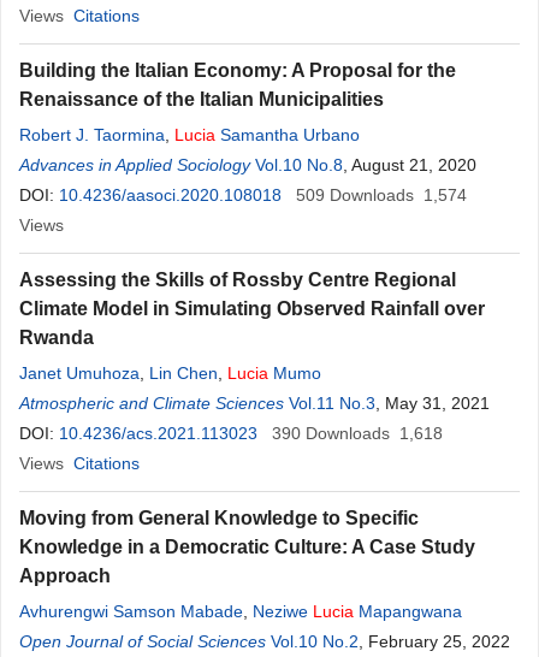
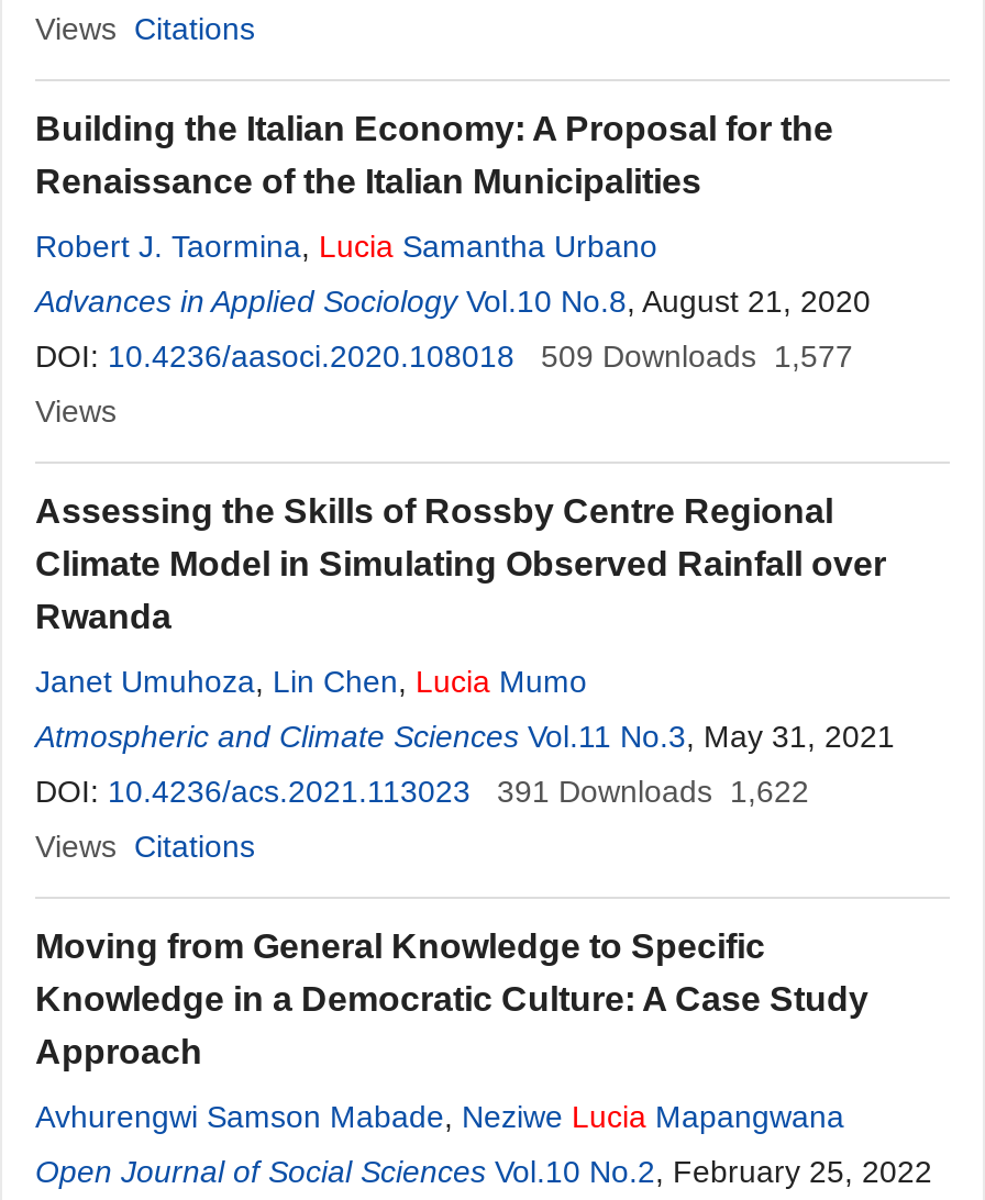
- DOI: 10.4236/aasoci.2020.108018 509 Downloads 1,574
+ DOI: 10.4236/aasoci.2020.108018 509 Downloads 1,577

- DOI: 10.4236/acs.2021.113023 390 Downloads 1,618
+ DOI: 10.4236/acs.2021.113023 391 Downloads 1,622
